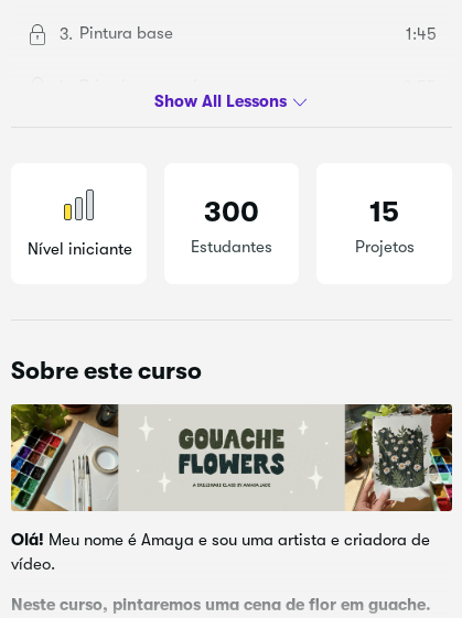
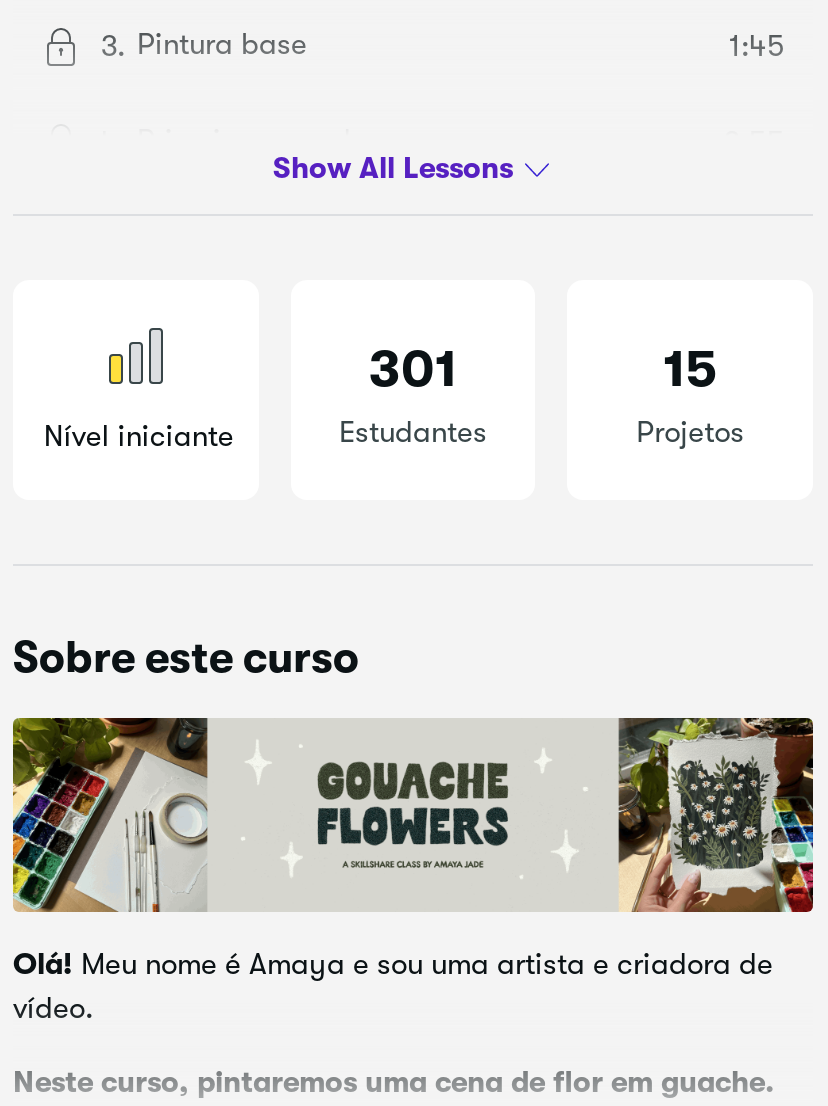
- 300
+ 301
